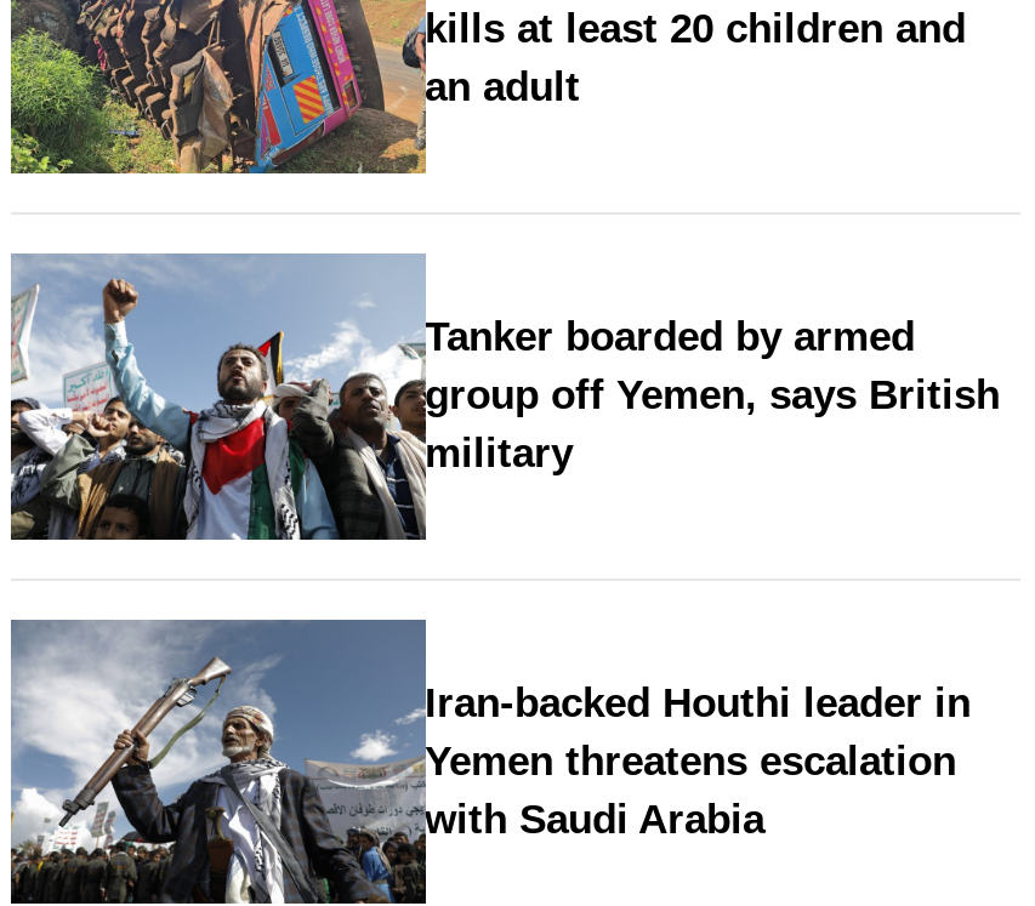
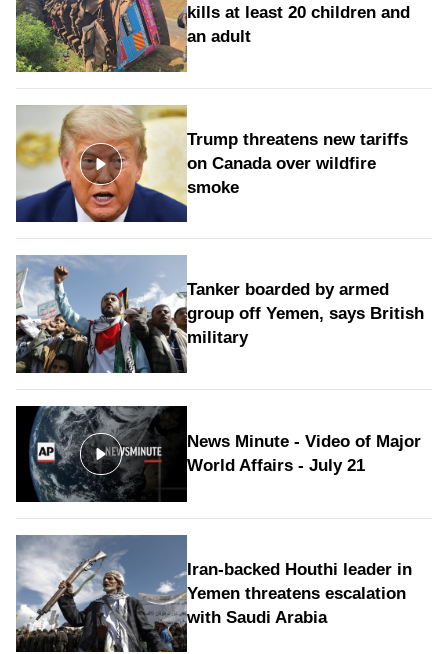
+ [image]
+ Trump threatens new tariffs
+ on Canada over wildfire
+ smoke

+ [image]
+ News Minute - Video of Major
+ World Affairs - July 21
